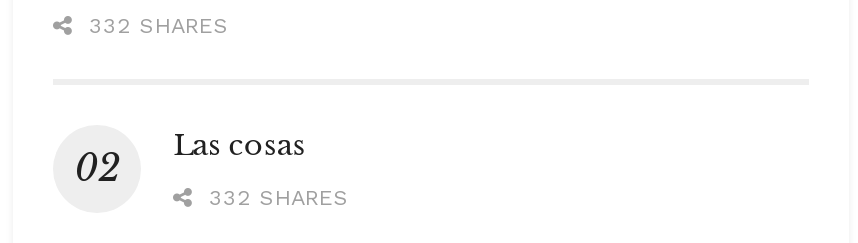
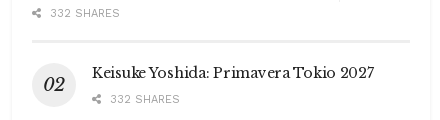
- Las cosas
+ Keisuke Yoshida: Primavera Tokio 2027
